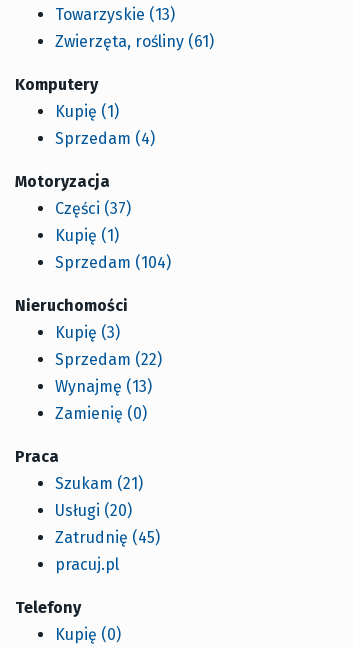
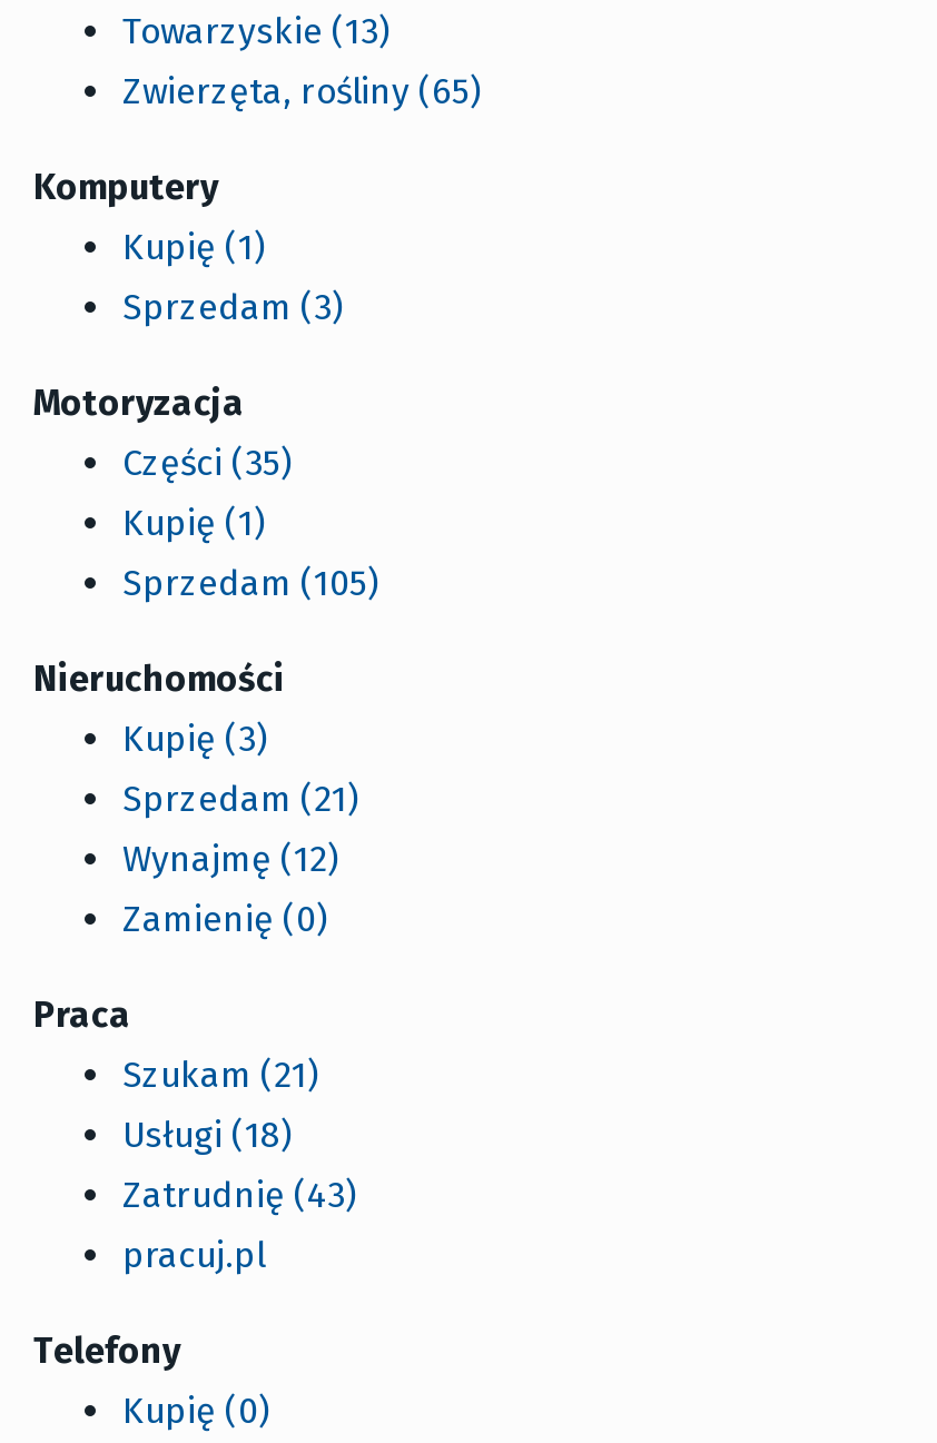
- Zwierzęta, rośliny (61)
+ Zwierzęta, rośliny (65)

- Sprzedam (4)
+ Sprzedam (3)

- Części (37)
+ Części (35)

- Sprzedam (104)
+ Sprzedam (105)

- Sprzedam (22)
+ Sprzedam (21)

- Wynajmę (13)
+ Wynajmę (12)

- Usługi (20)
+ Usługi (18)

- Zatrudnię (45)
+ Zatrudnię (43)
